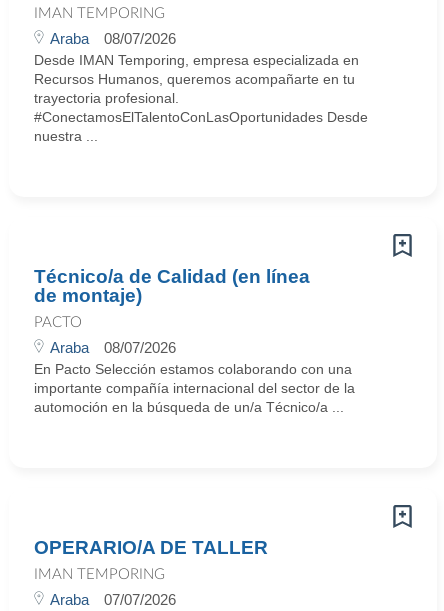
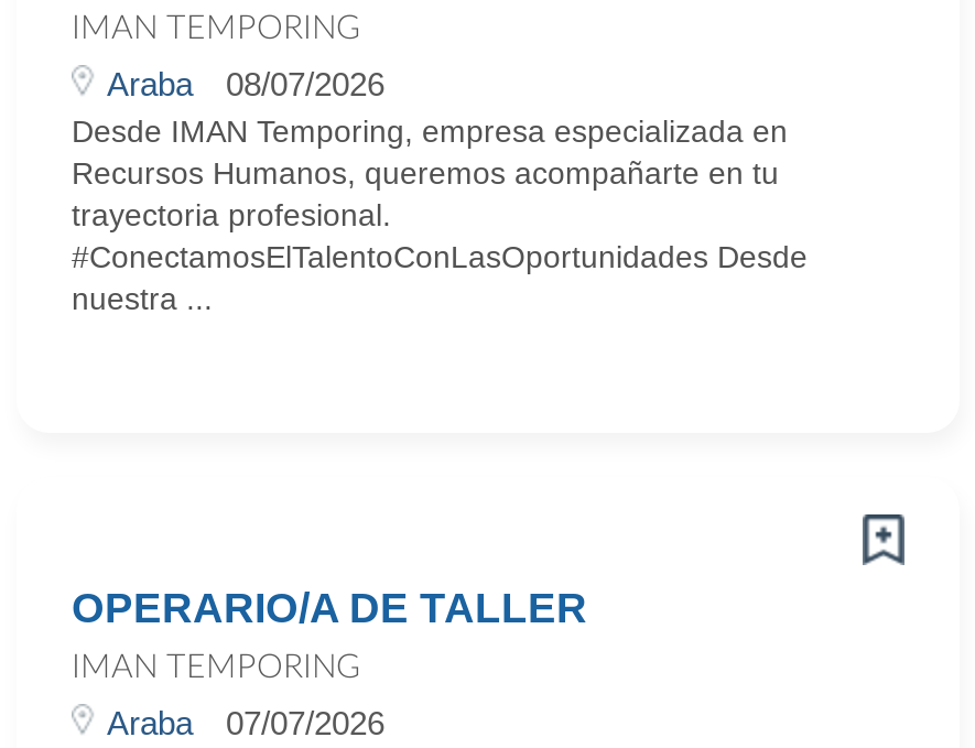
- Técnico/a de Calidad (en línea
- de montaje)
- PACTO
- Araba
- 08/07/2026
- En Pacto Selección estamos colaborando con una
- importante compañía internacional del sector de la
- automoción en la búsqueda de un/a Técnico/a ...
